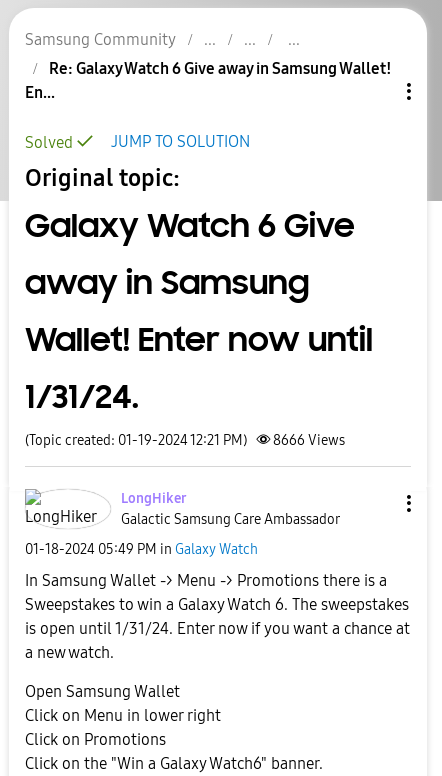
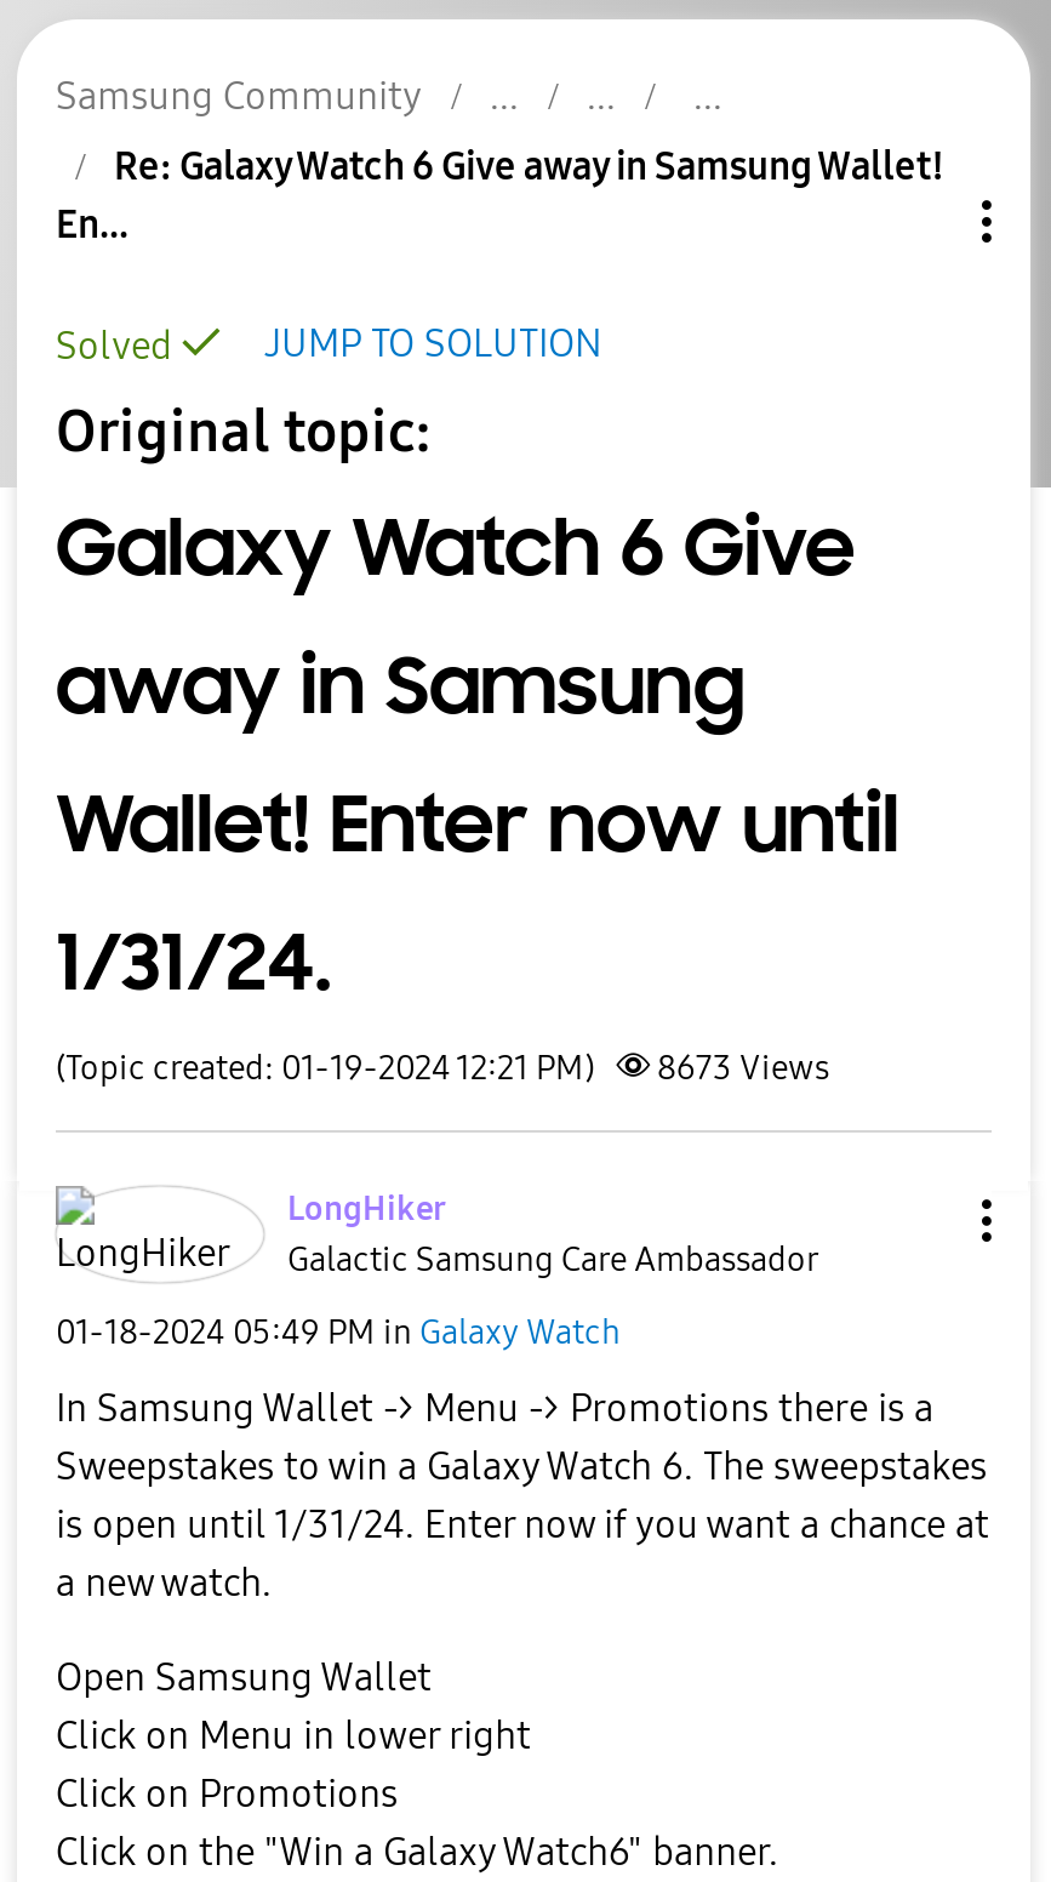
- (Topic created: 01-19-2024 12:21 PM) 8666 Views
+ (Topic created: 01-19-2024 12:21 PM) 8673 Views
